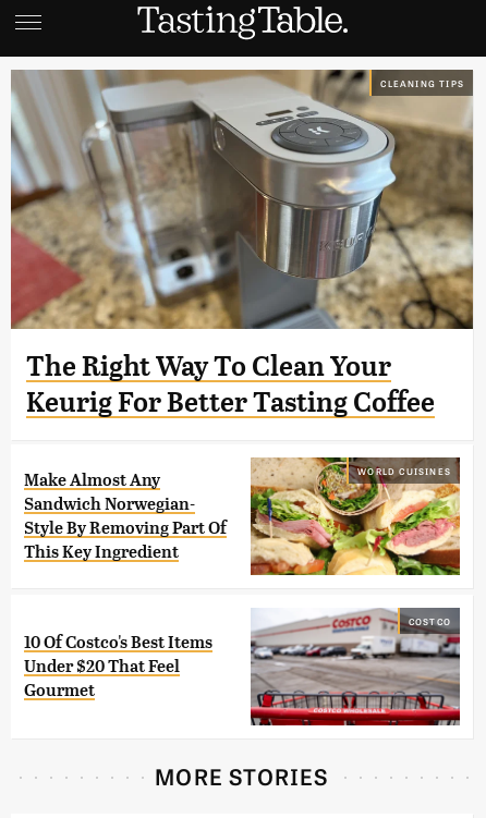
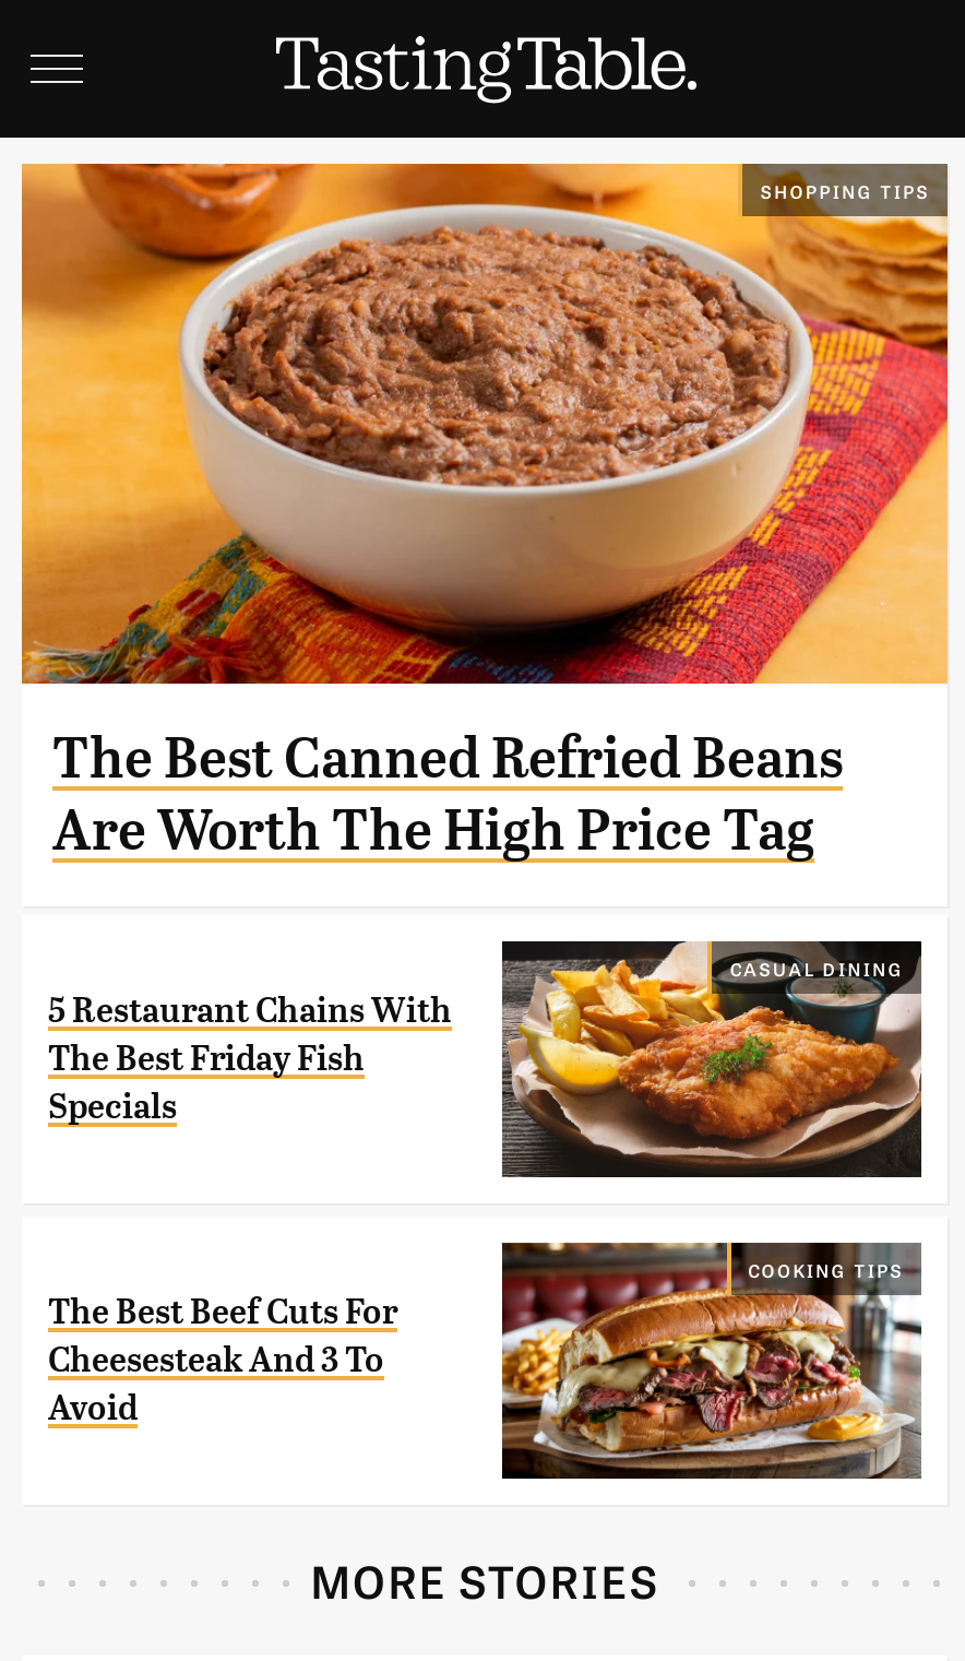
- [image]
- CLEANING TIPS
+ [image]
+ SHOPPING TIPS

- The Right Way To Clean Your
- Keurig For Better Tasting Coffee
+ The Best Canned Refried Beans
+ Are Worth The High Price Tag

- [image]
- WORLD CUISINES
- Make Almost Any
- Sandwich Norwegian-
- Style By Removing Part Of
- This Key Ingredient
+ [image]
+ CASUAL DINING
+ 5 Restaurant Chains With
+ The Best Friday Fish
+ Specials

- [image]
- COSTCO
- 10 Of Costco's Best Items
- Under $20 That Feel
- Gourmet
+ [image]
+ COOKING TIPS
+ The Best Beef Cuts For
+ Cheesesteak And 3 To
+ Avoid
